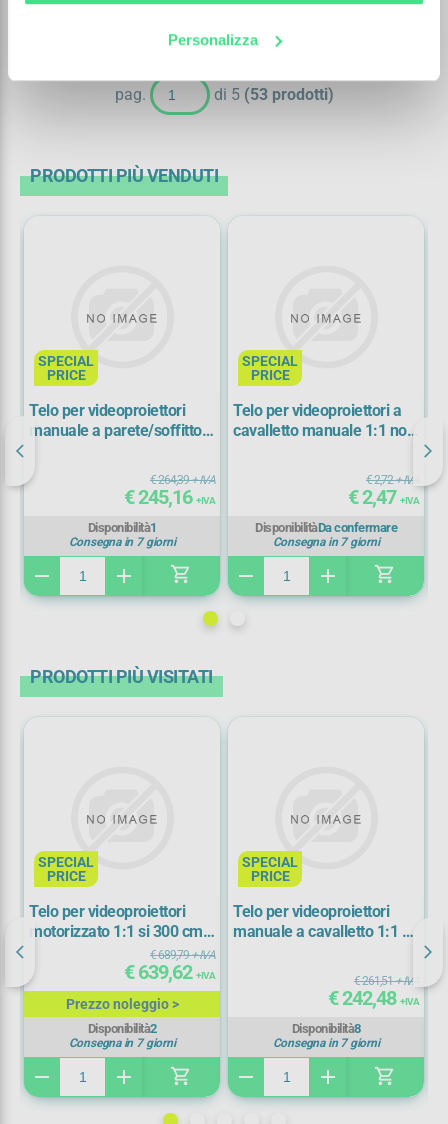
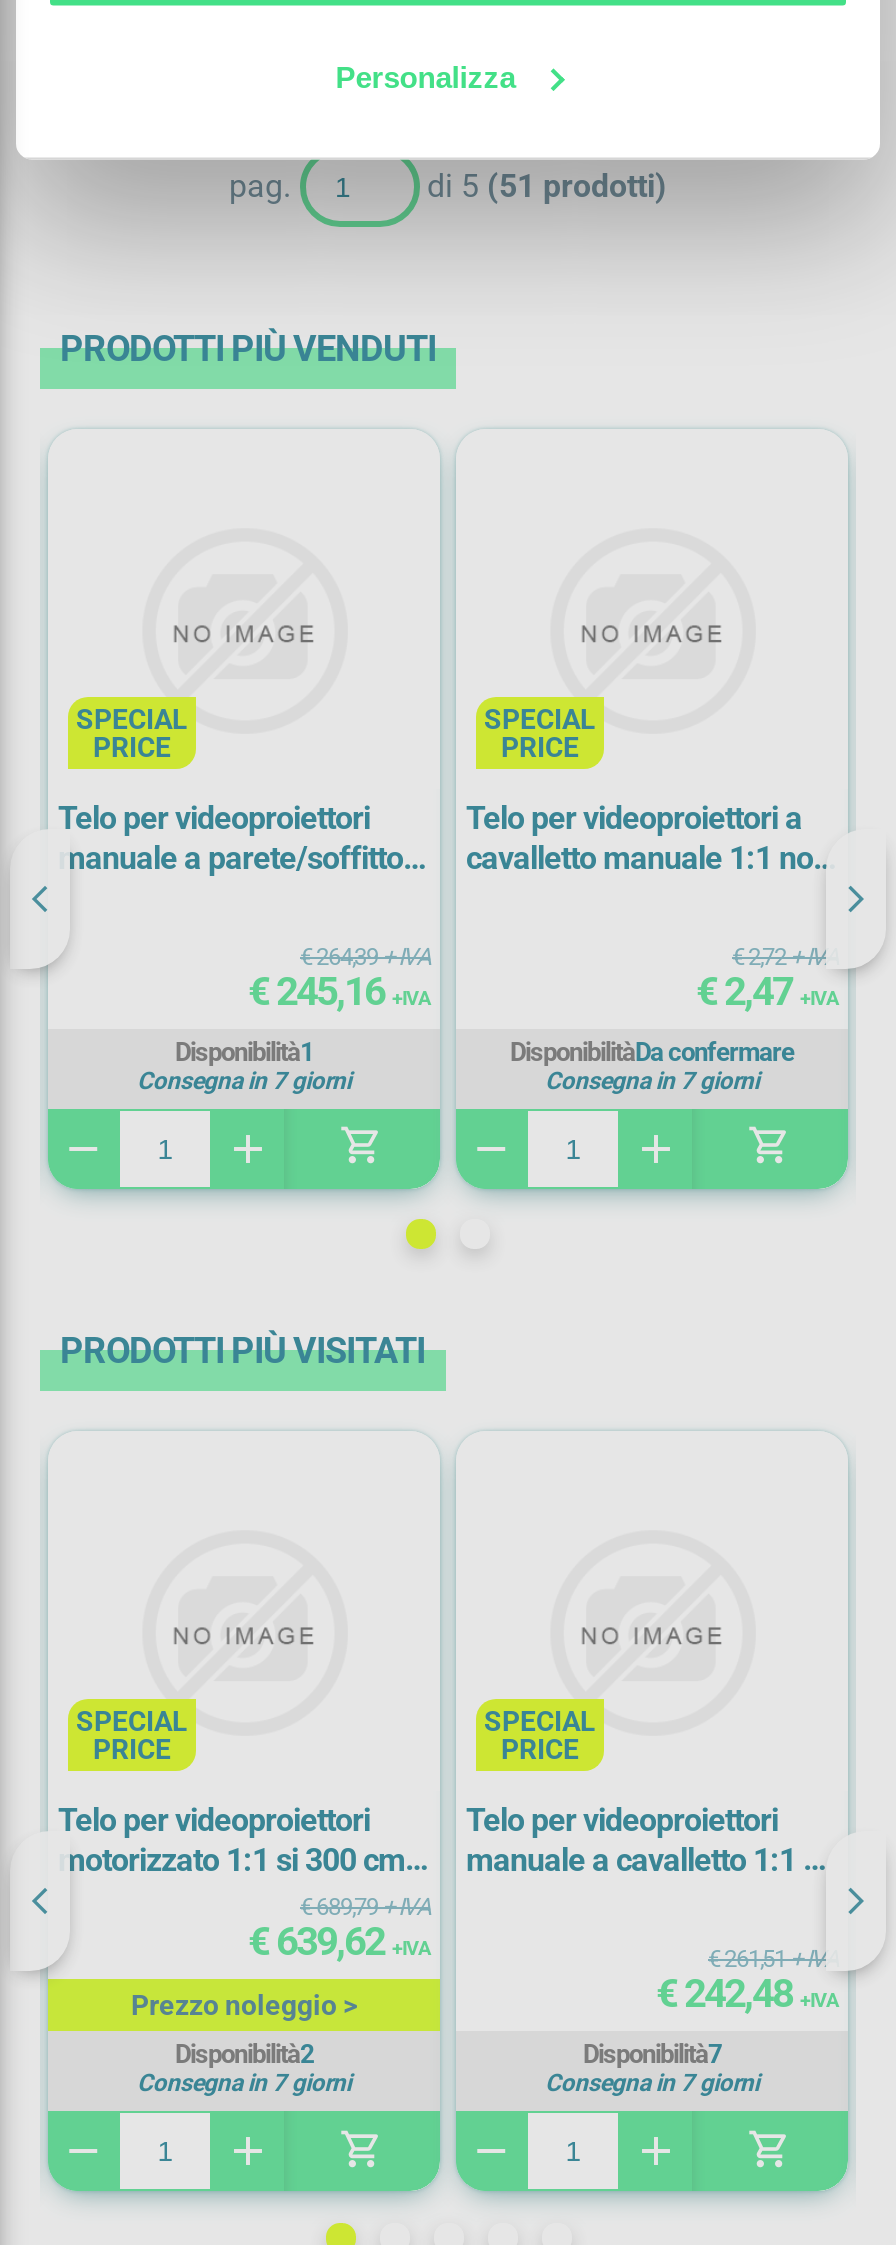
- di 5 (53 prodotti)
+ di 5 (51 prodotti)

- Disponibilità8
+ Disponibilità7
